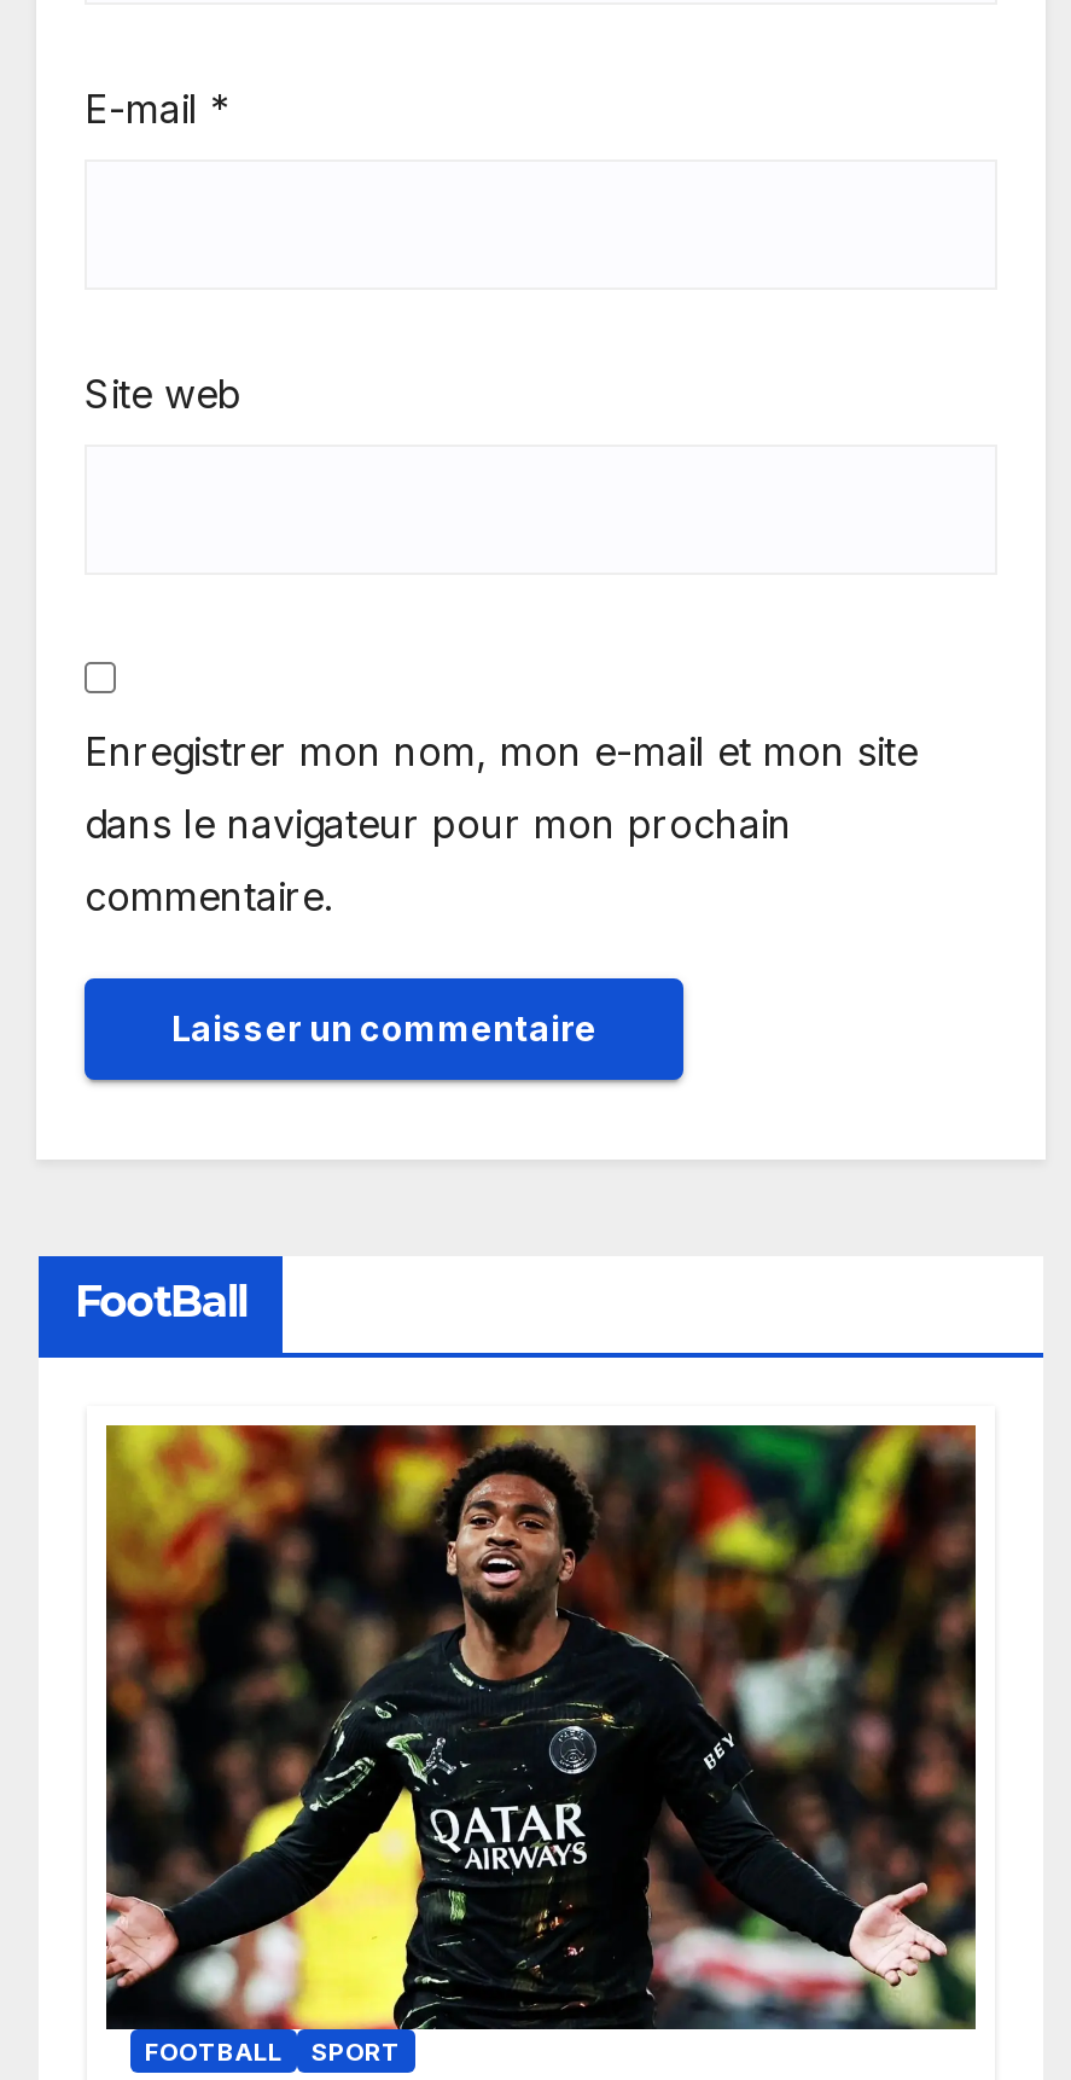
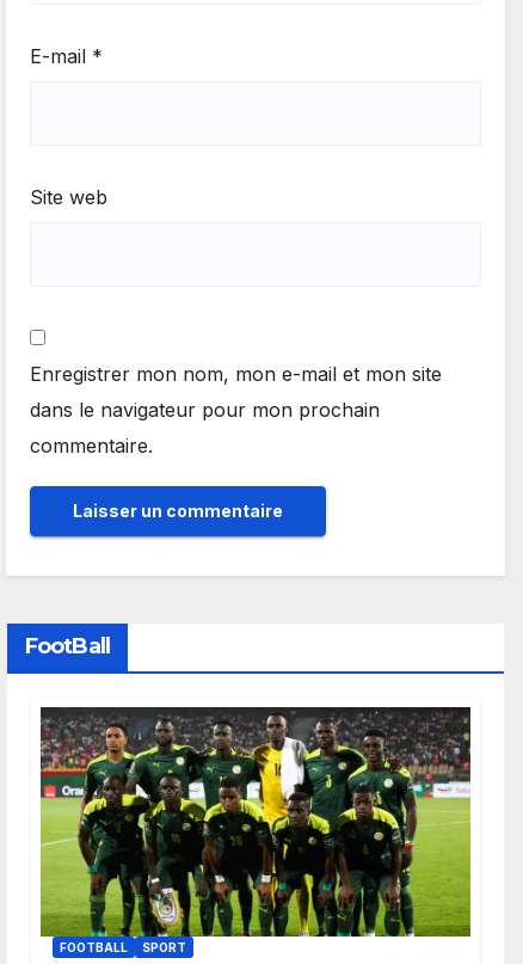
- [image]
+ [image]
